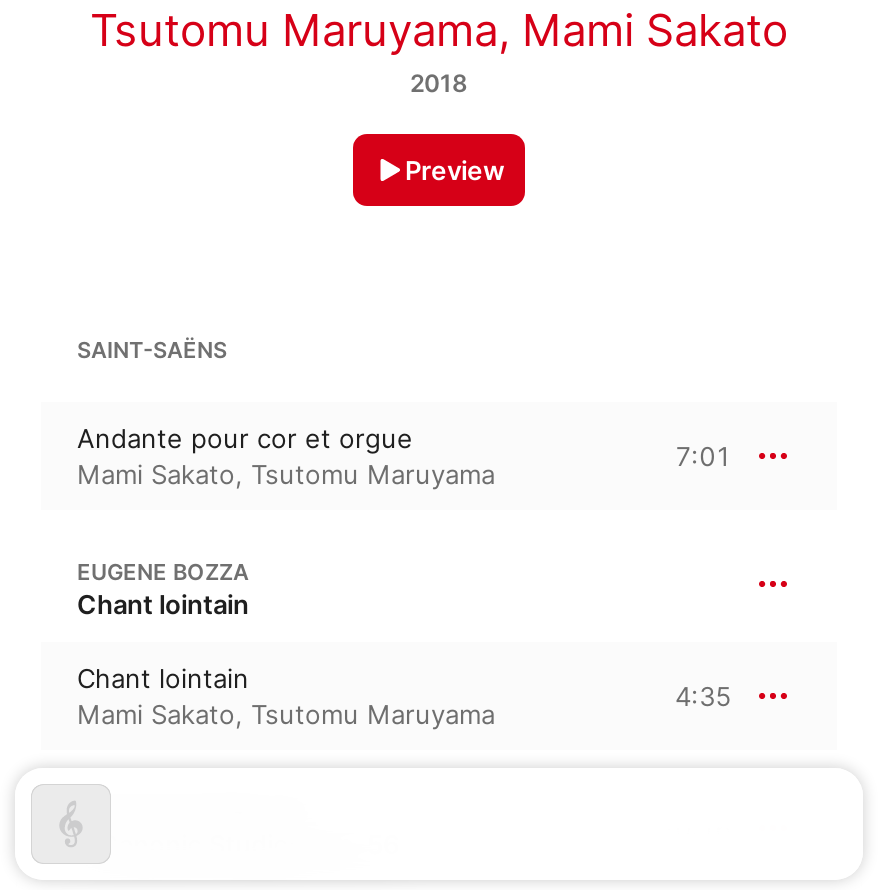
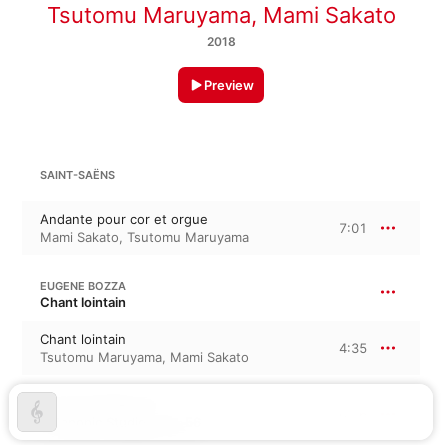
- Mami Sakato, Tsutomu Maruyama
+ Tsutomu Maruyama, Mami Sakato
